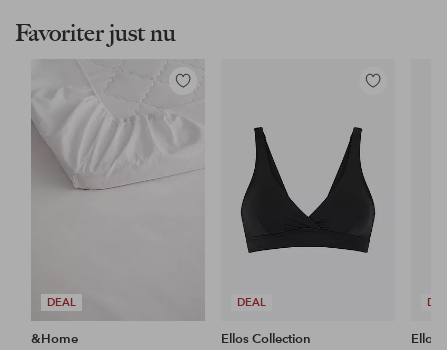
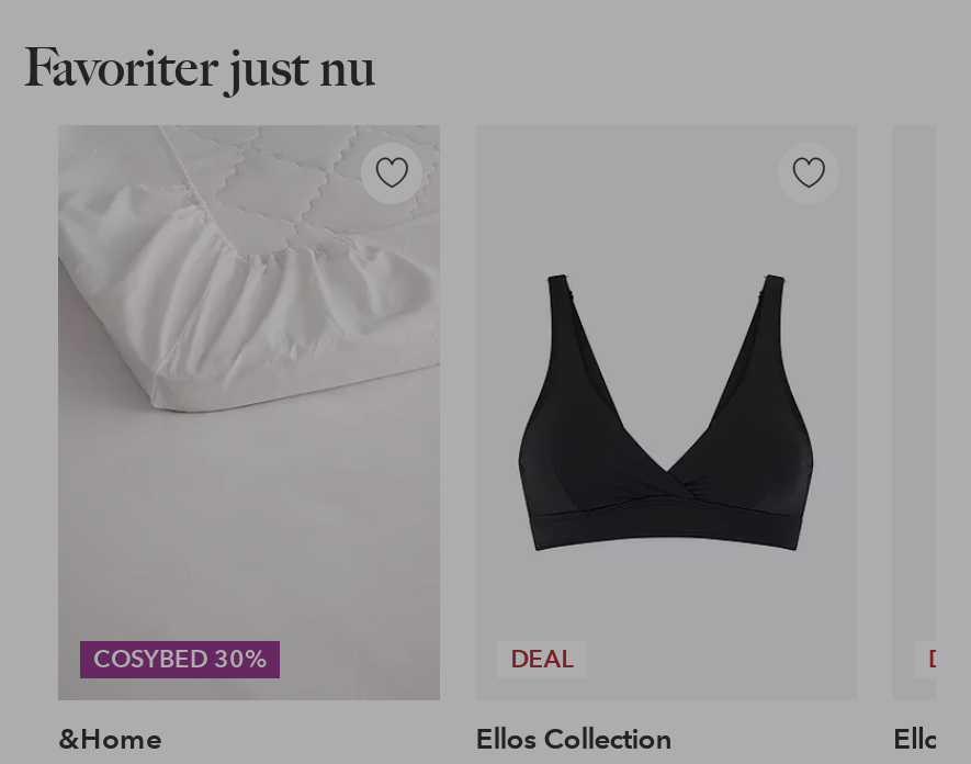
- DEAL
+ COSYBED 30%
